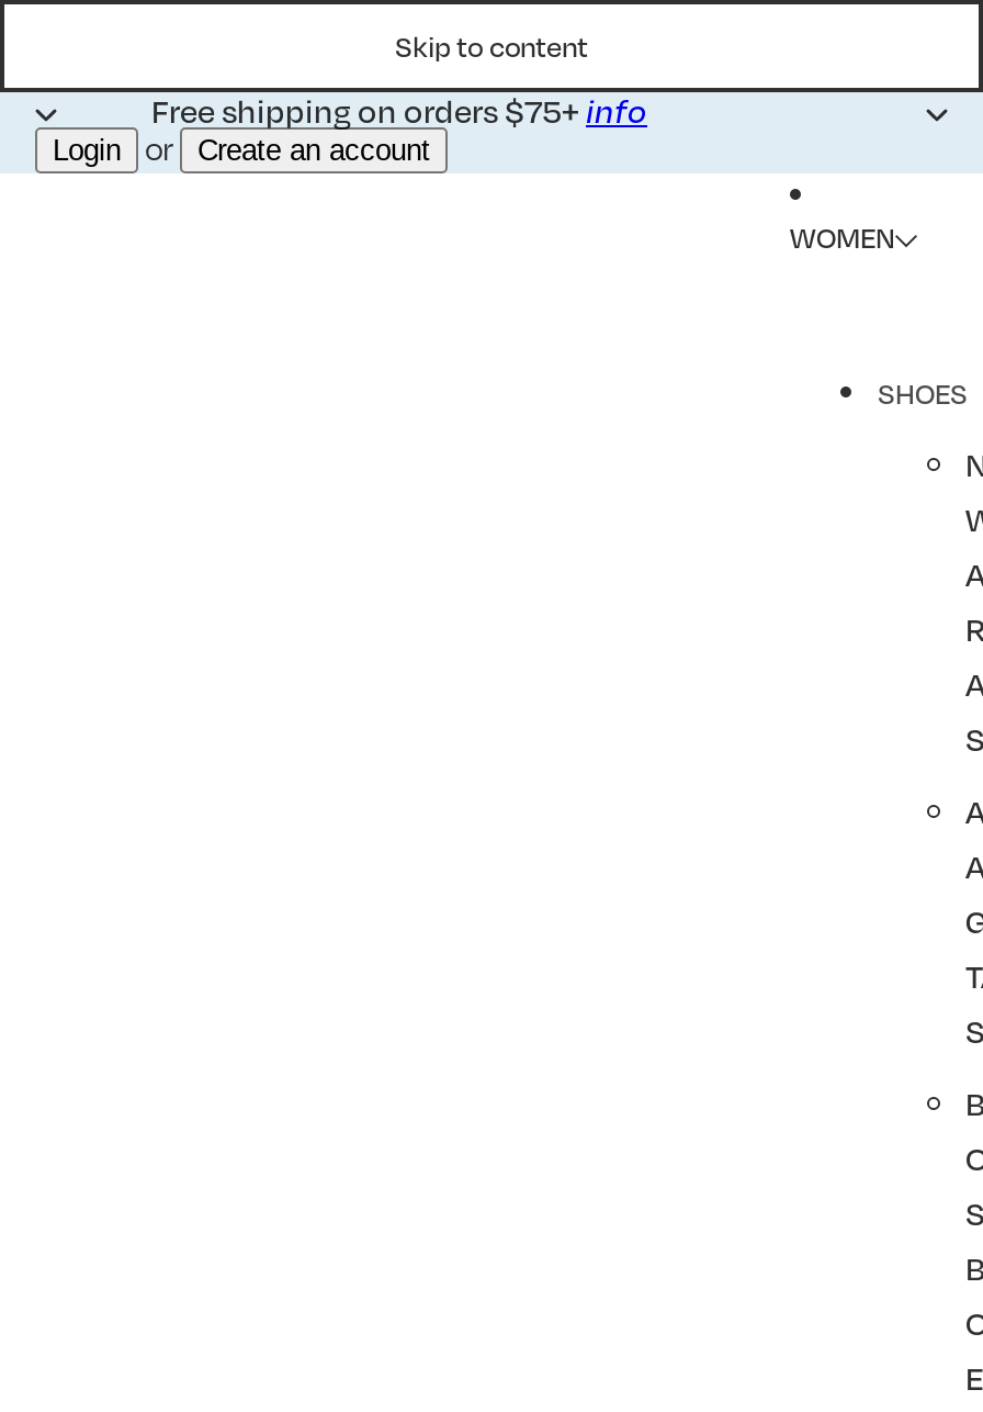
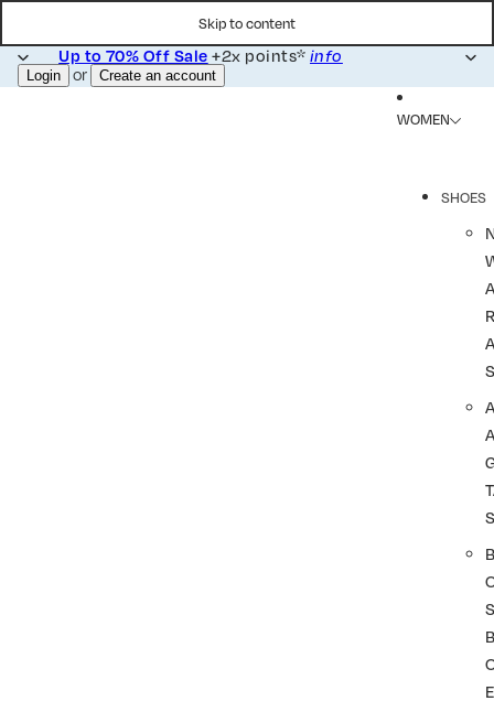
- Free shipping on orders $75+info
+ Up to 70% Off Sale+2x points*info
